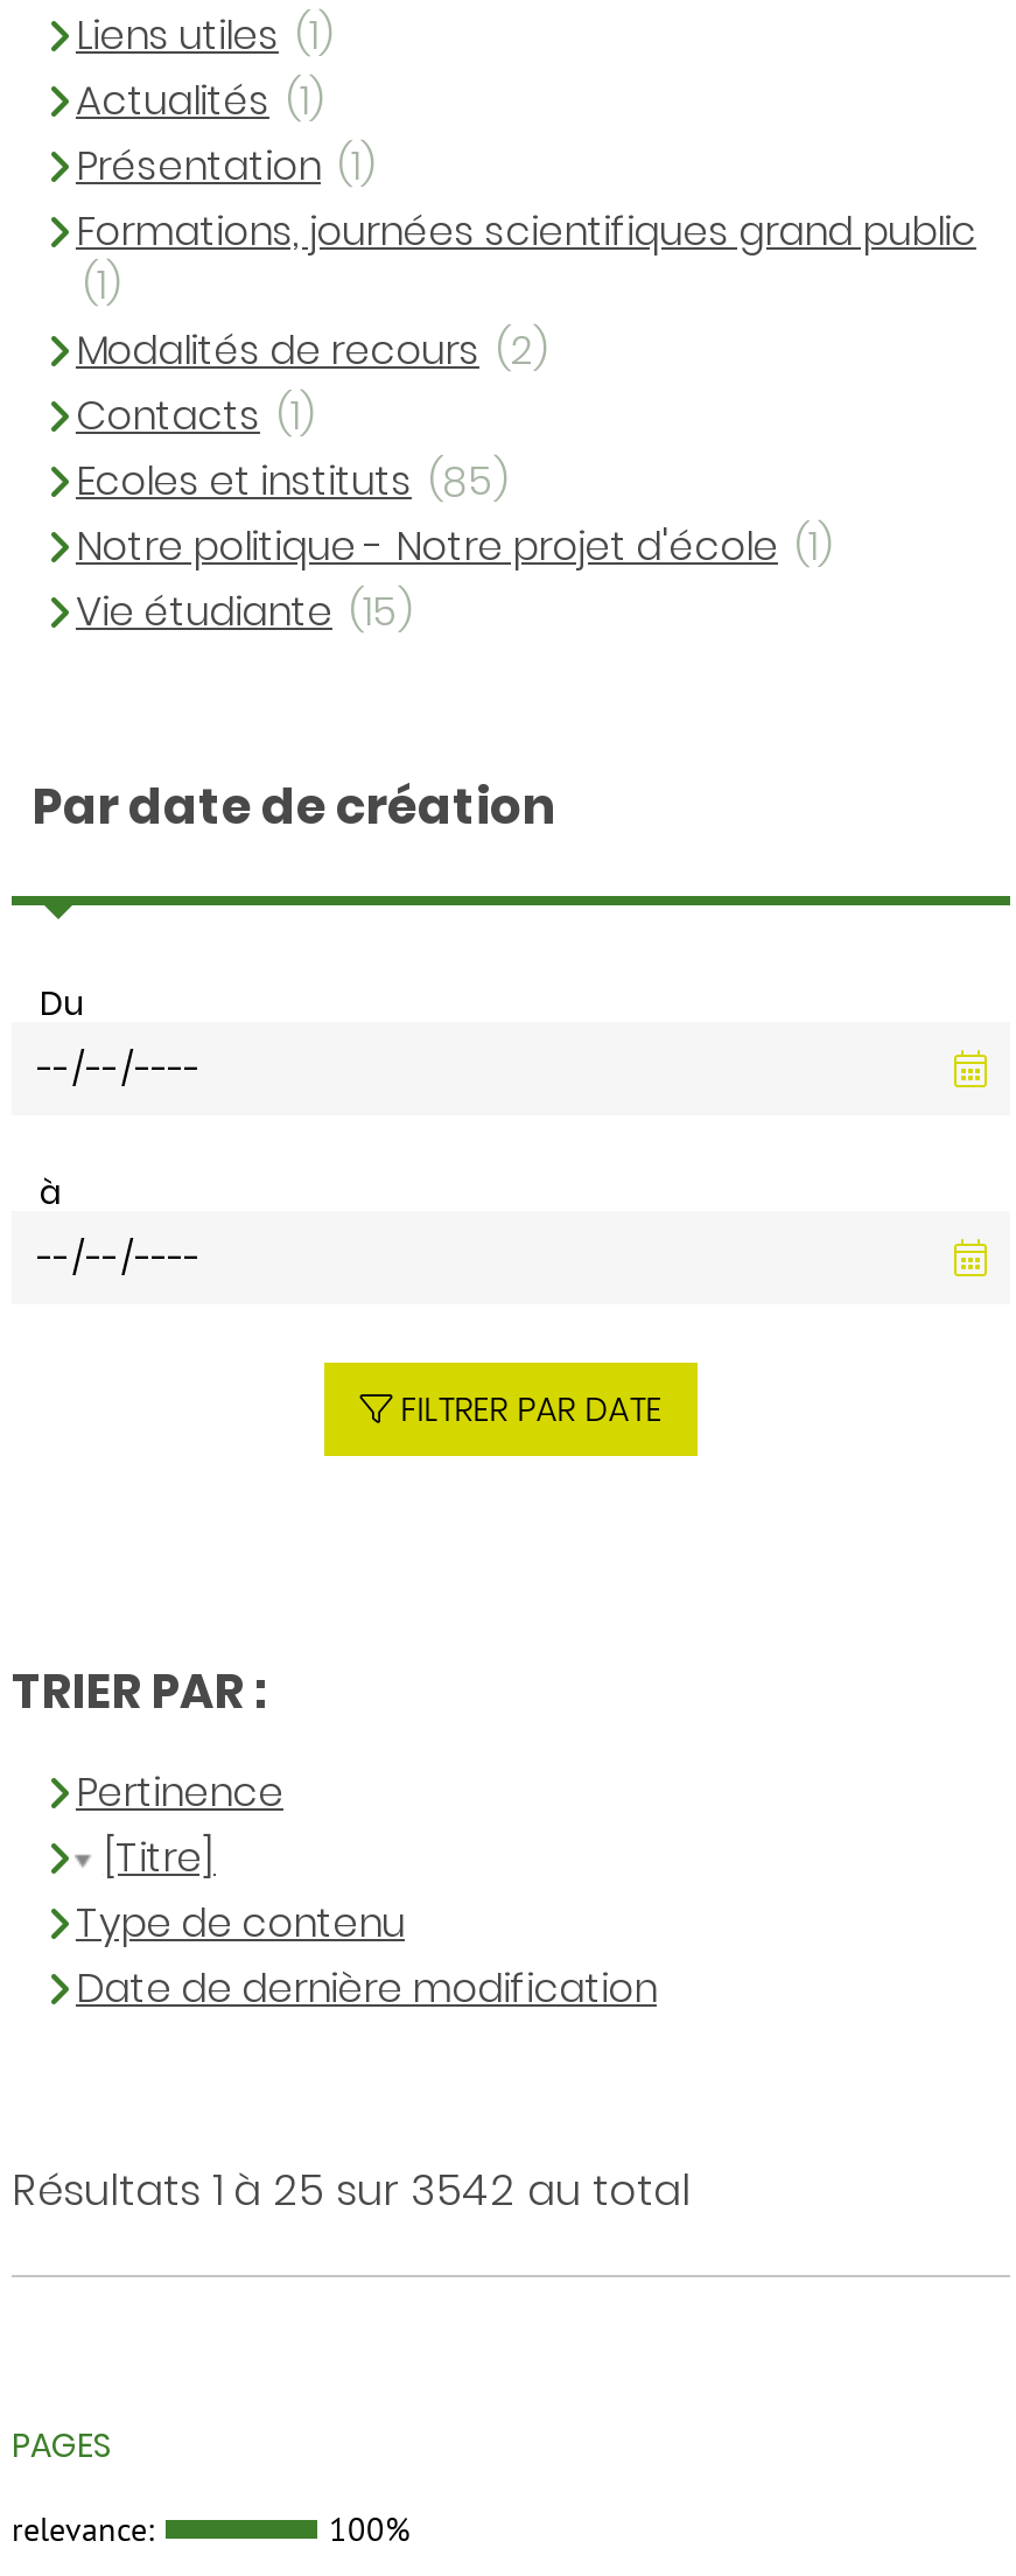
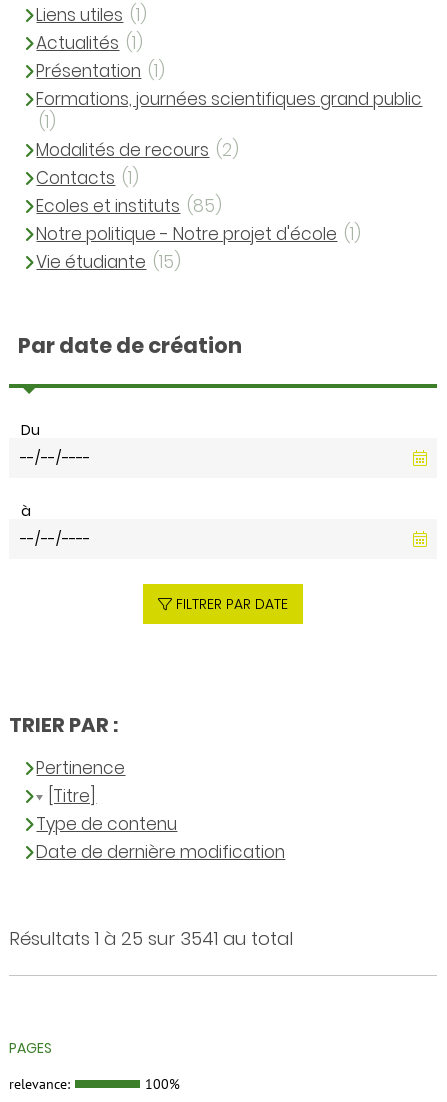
- Résultats 1 à 25 sur 3542 au total
+ Résultats 1 à 25 sur 3541 au total
